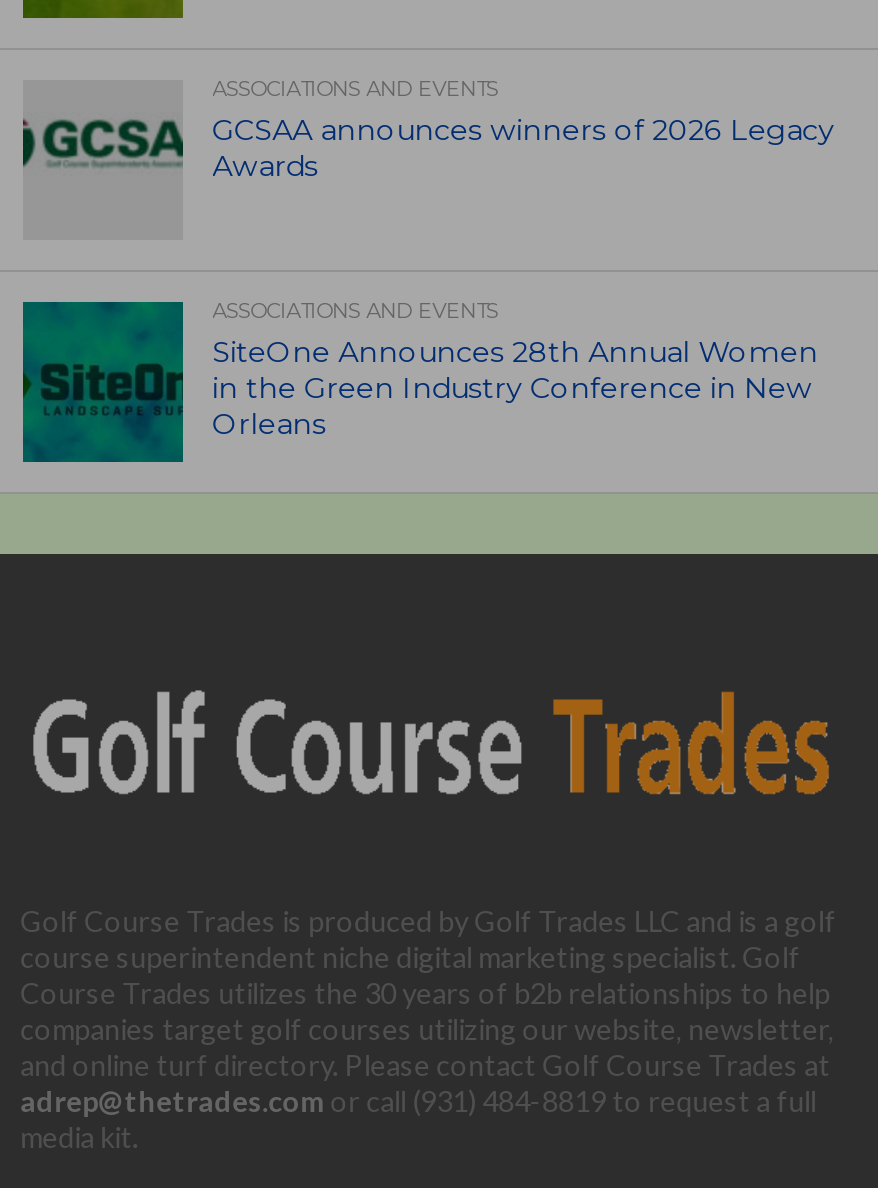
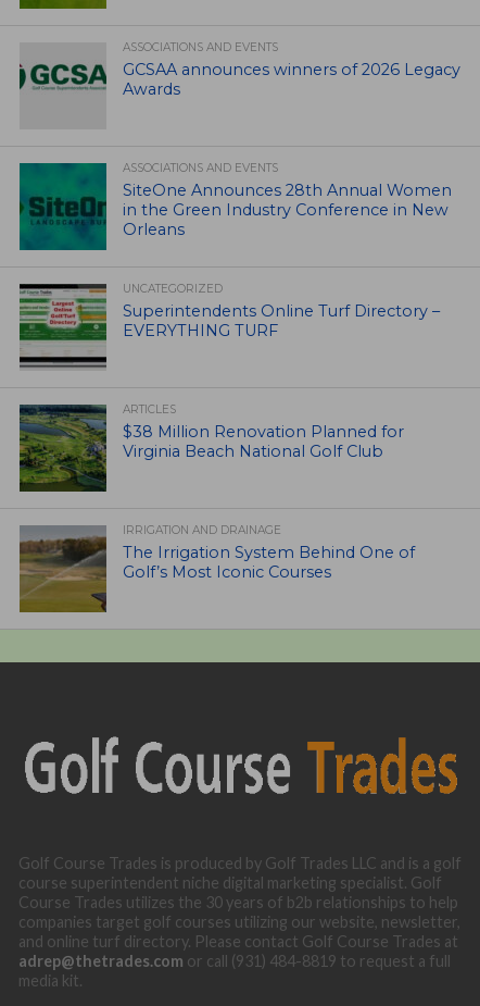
+ [image]
+ UNCATEGORIZED
+ Superintendents Online Turf Directory –
+ EVERYTHING TURF

+ [image]
+ ARTICLES
+ $38 Million Renovation Planned for
+ Virginia Beach National Golf Club

+ [image]
+ IRRIGATION AND DRAINAGE
+ The Irrigation System Behind One of
+ Golf’s Most Iconic Courses
